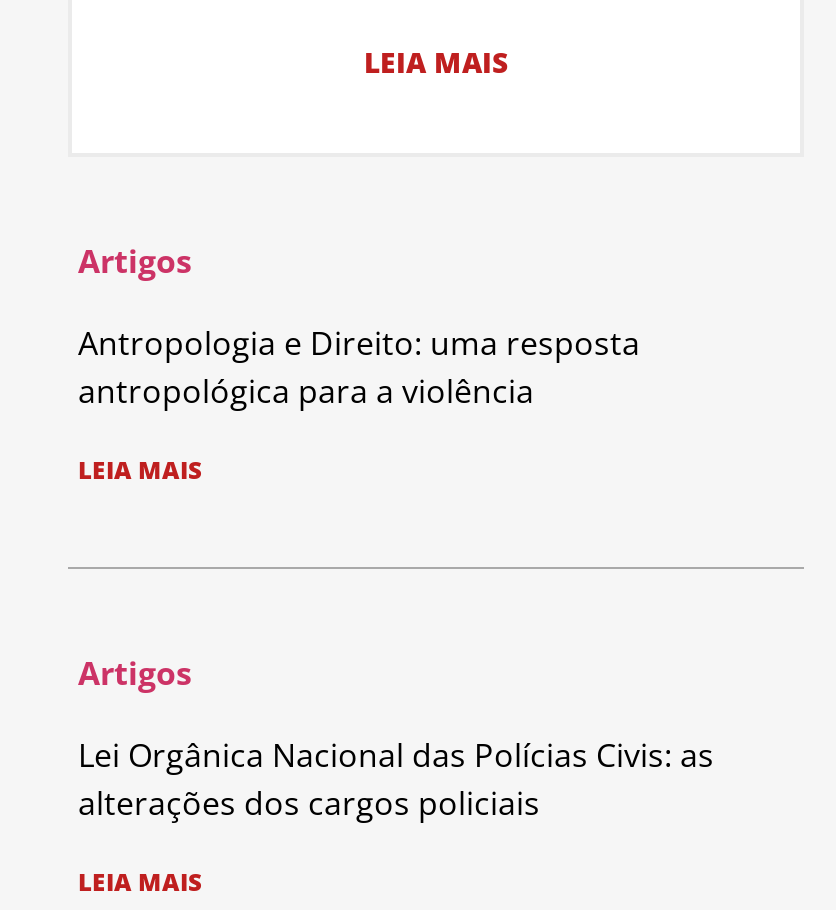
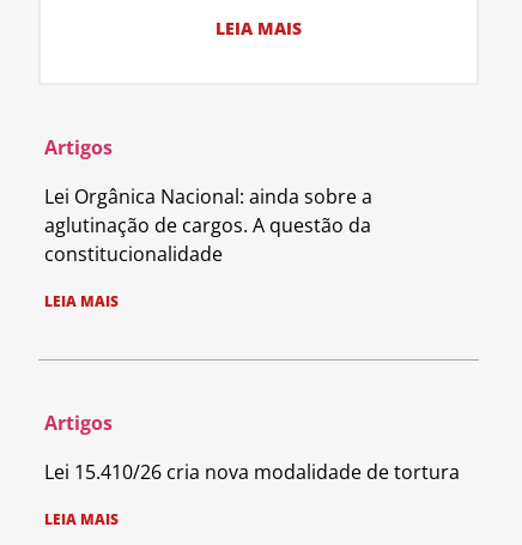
- Antropologia e Direito: uma resposta
- antropológica para a violência
+ Lei Orgânica Nacional: ainda sobre a
+ aglutinação de cargos. A questão da
+ constitucionalidade

moved down: LEIA MAIS | Artigos

- Lei Orgânica Nacional das Polícias Civis: as
- alterações dos cargos policiais
+ Lei 15.410/26 cria nova modalidade de tortura
